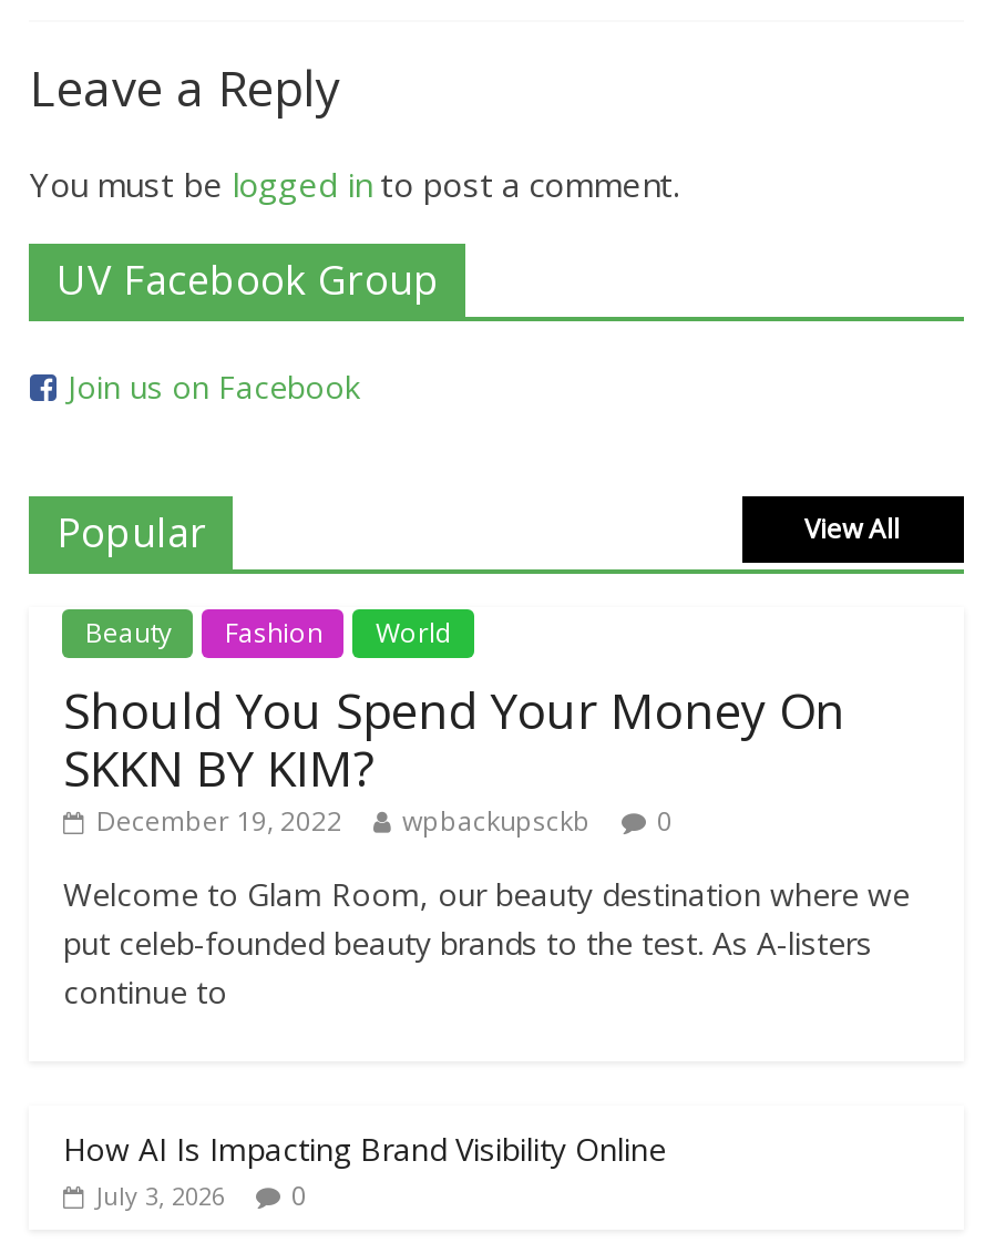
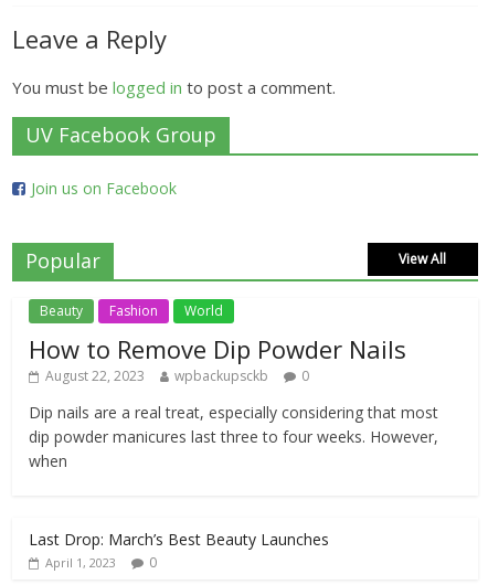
- Should You Spend Your Money On
- SKKN BY KIM?
- December 19, 2022
+ How to Remove Dip Powder Nails
+ August 22, 2023

- Welcome to Glam Room, our beauty destination where we
- put celeb-founded beauty brands to the test. As A-listers
- continue to
+ Dip nails are a real treat, especially considering that most
+ dip powder manicures last three to four weeks. However,
+ when

- How AI Is Impacting Brand Visibility Online
- July 3, 2026
+ Last Drop: March’s Best Beauty Launches
+ April 1, 2023
